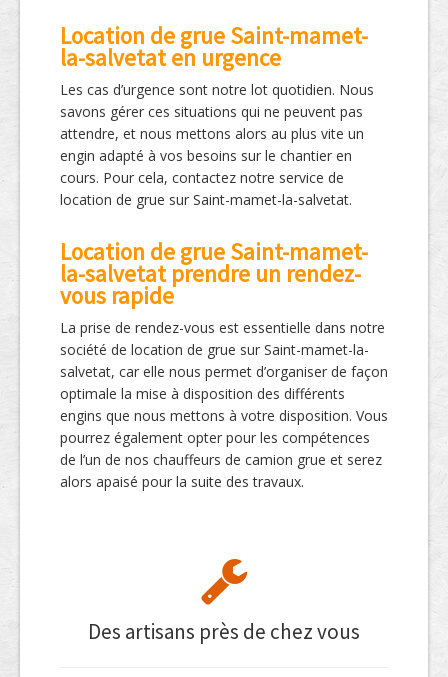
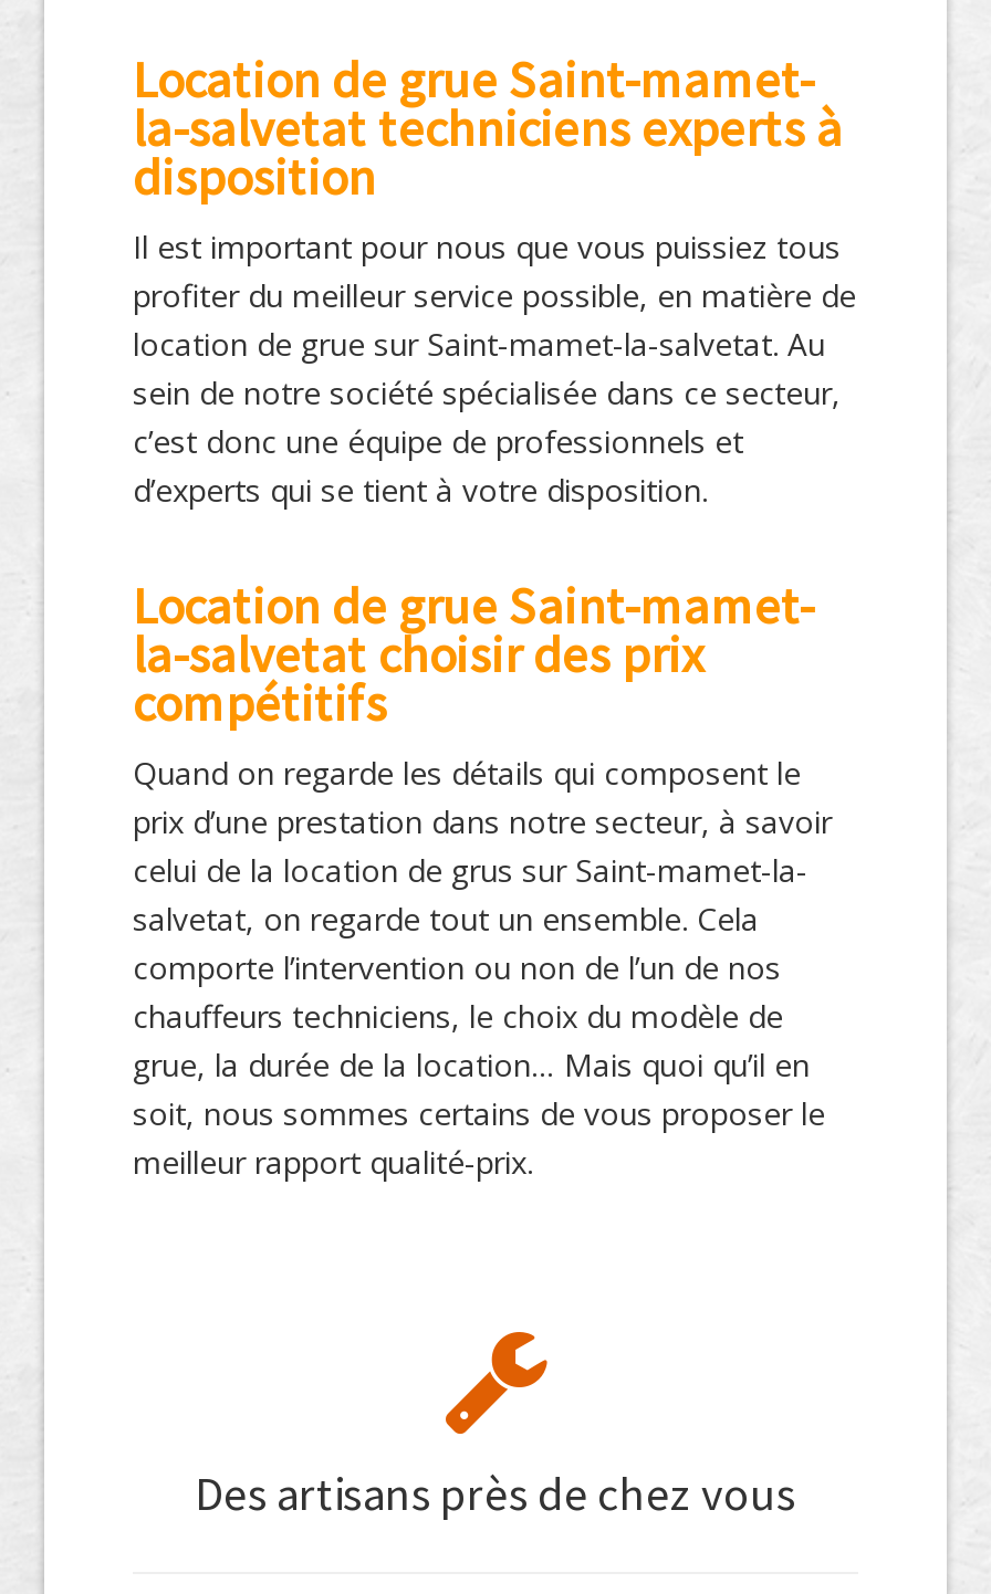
- la-salvetat en urgence
- Les cas d’urgence sont notre lot quotidien. Nous
- savons gérer ces situations qui ne peuvent pas
- attendre, et nous mettons alors au plus vite un
- engin adapté à vos besoins sur le chantier en
- cours. Pour cela, contactez notre service de
- location de grue sur Saint-mamet-la-salvetat.
+ la-salvetat techniciens experts à
+ disposition
+ Il est important pour nous que vous puissiez tous
+ profiter du meilleur service possible, en matière de
+ location de grue sur Saint-mamet-la-salvetat. Au
+ sein de notre société spécialisée dans ce secteur,
+ c’est donc une équipe de professionnels et
+ d’experts qui se tient à votre disposition.

- la-salvetat prendre un rendez-
- vous rapide
- La prise de rendez-vous est essentielle dans notre
- société de location de grue sur Saint-mamet-la-
- salvetat, car elle nous permet d’organiser de façon
- optimale la mise à disposition des différents
- engins que nous mettons à votre disposition. Vous
- pourrez également opter pour les compétences
- de l’un de nos chauffeurs de camion grue et serez
- alors apaisé pour la suite des travaux.
+ la-salvetat choisir des prix
+ compétitifs
+ Quand on regarde les détails qui composent le
+ prix d’une prestation dans notre secteur, à savoir
+ celui de la location de grus sur Saint-mamet-la-
+ salvetat, on regarde tout un ensemble. Cela
+ comporte l’intervention ou non de l’un de nos
+ chauffeurs techniciens, le choix du modèle de
+ grue, la durée de la location… Mais quoi qu’il en
+ soit, nous sommes certains de vous proposer le
+ meilleur rapport qualité-prix.
